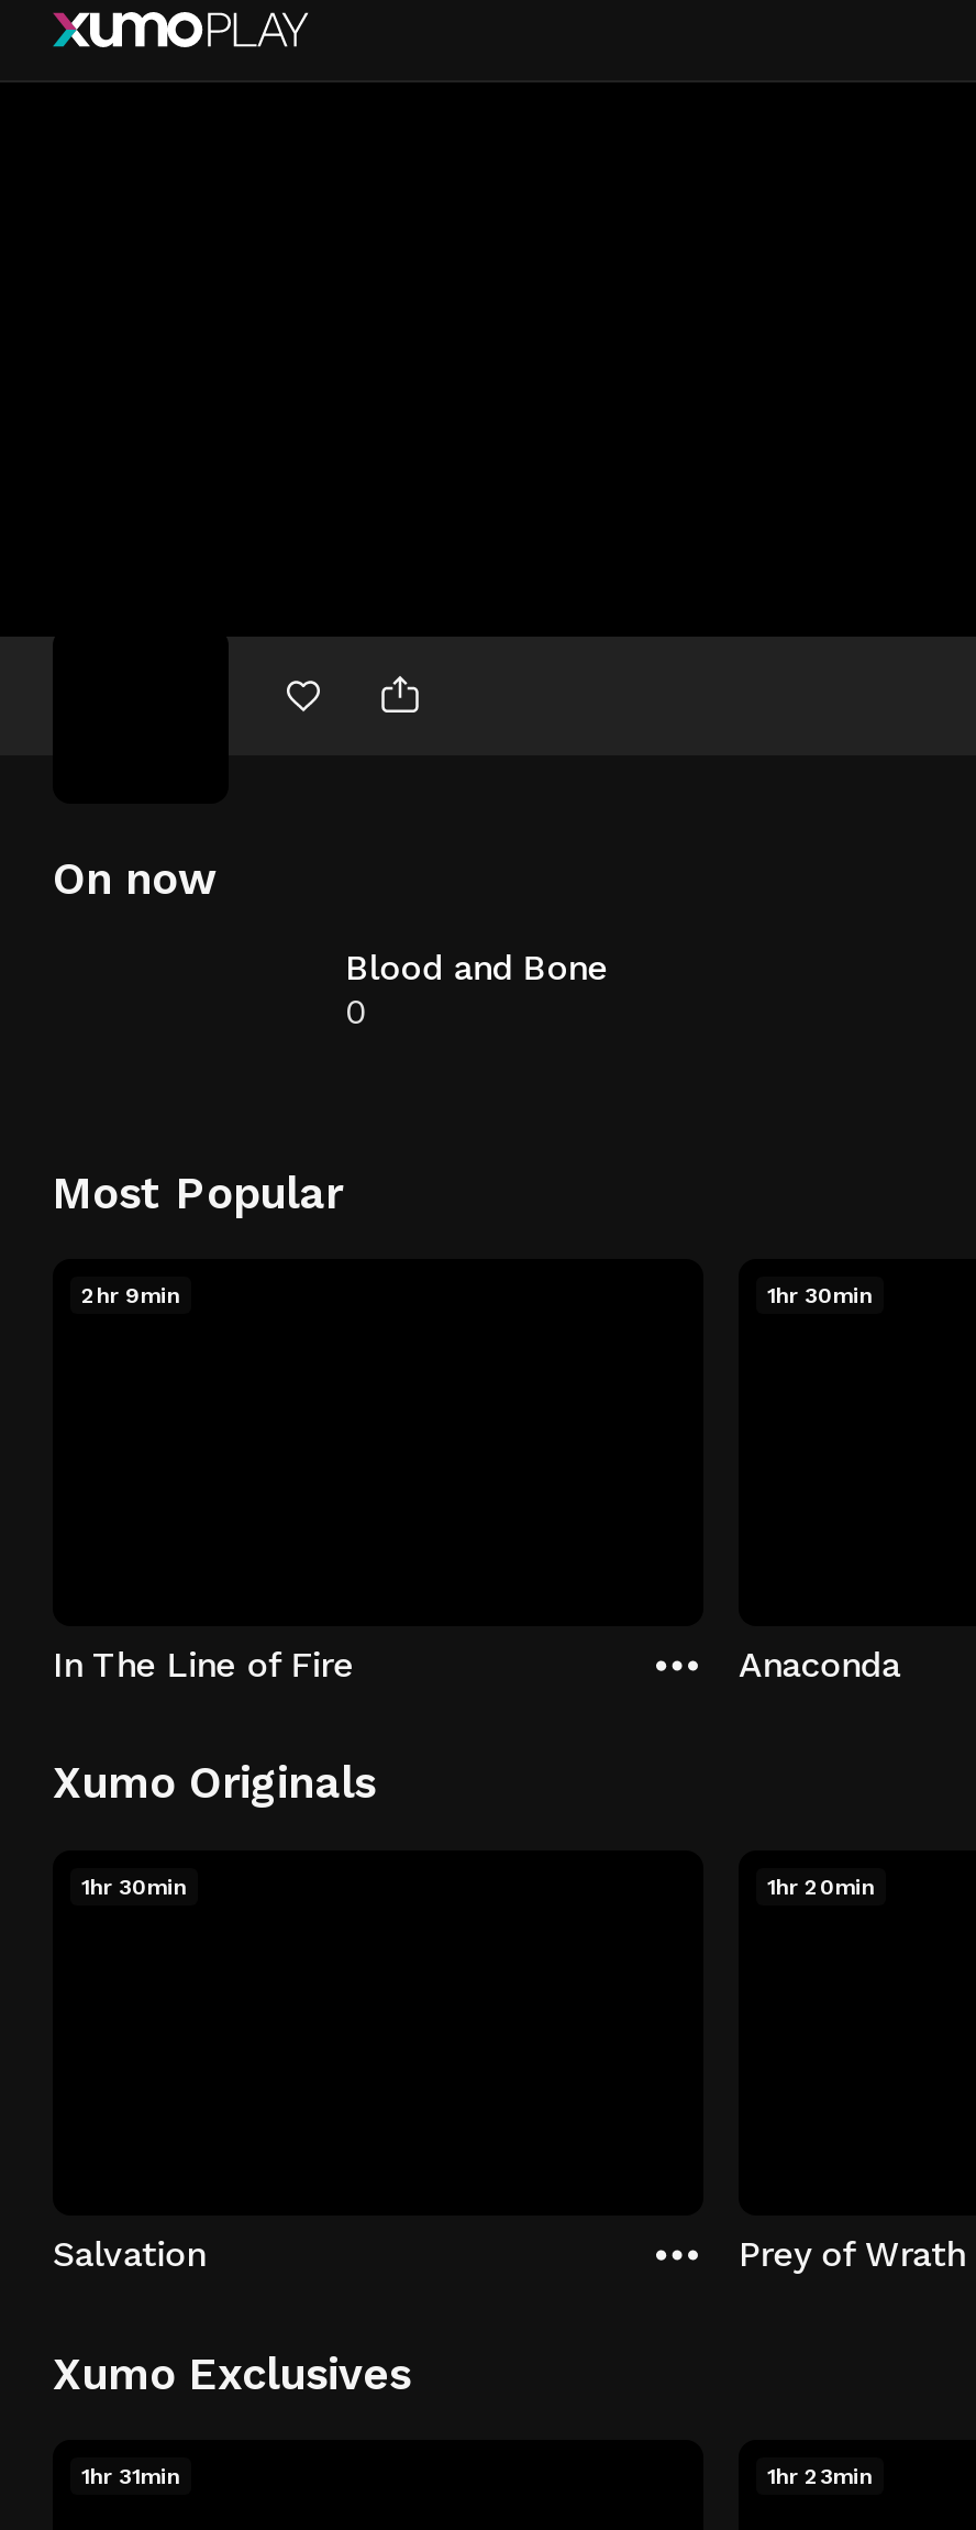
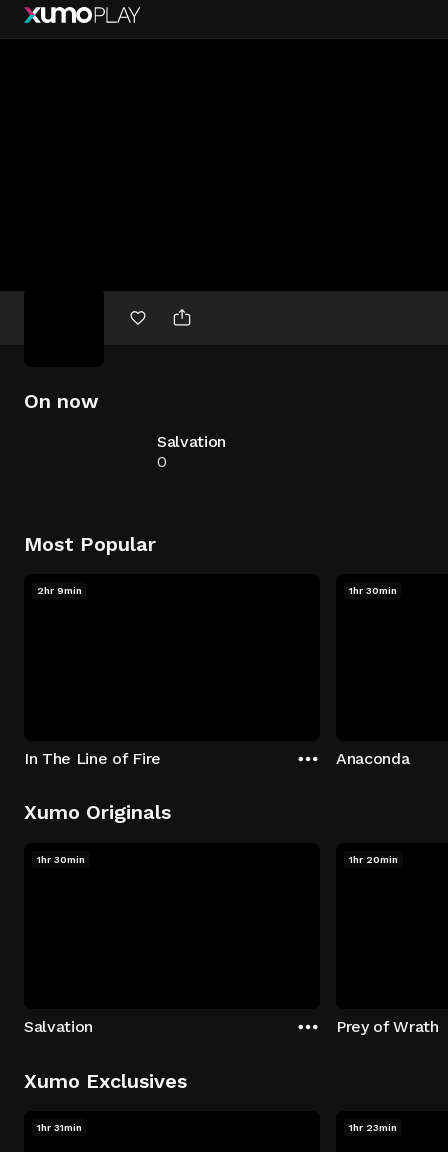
- Blood and Bone
+ Salvation
